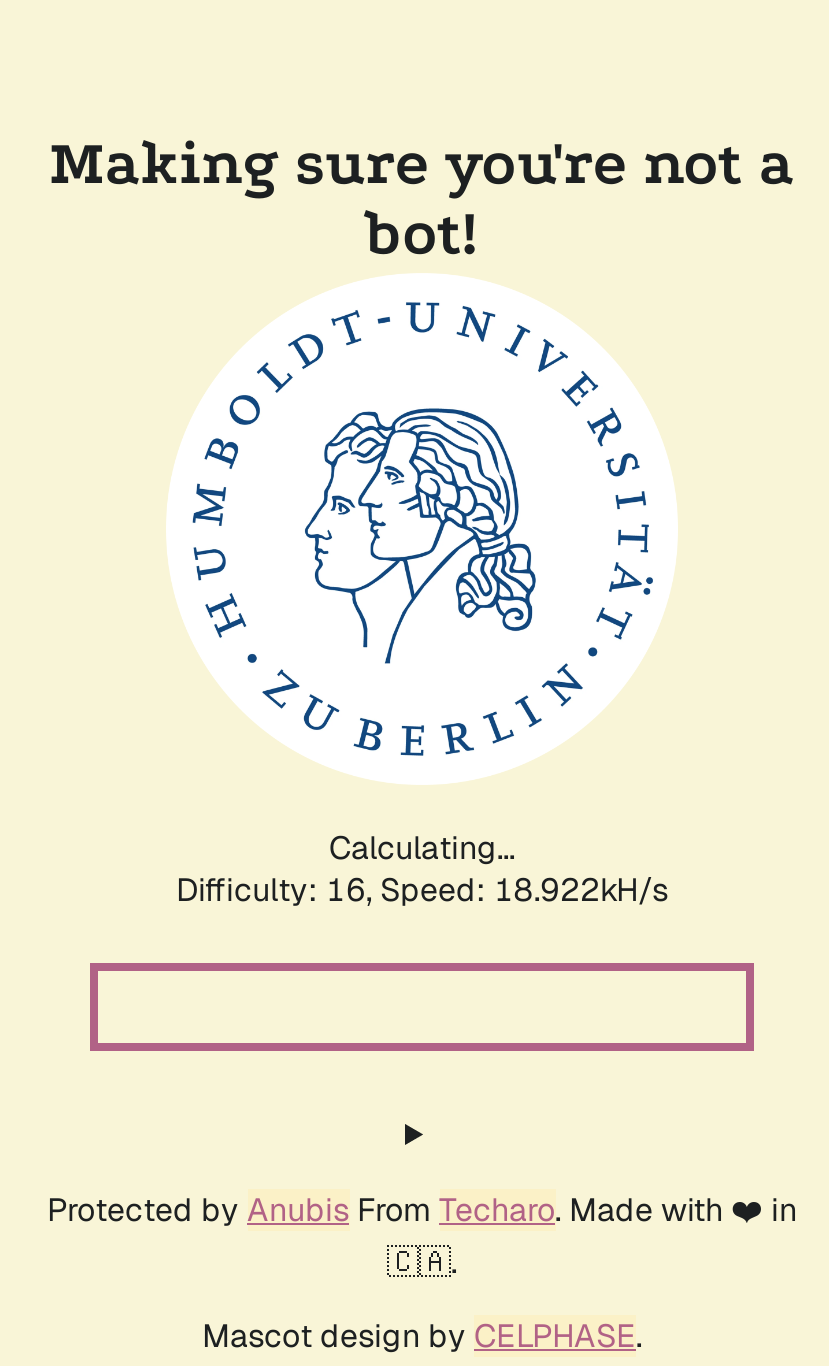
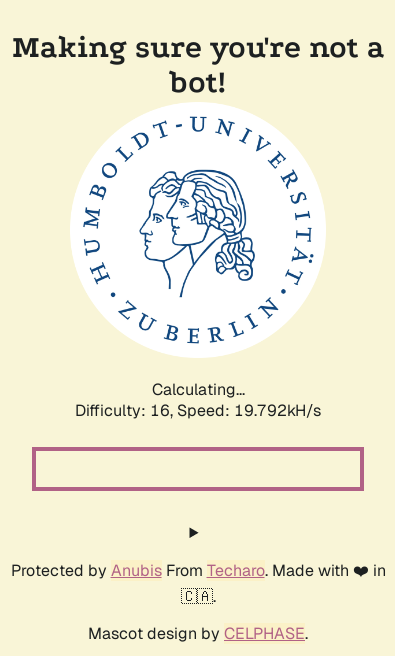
- Difficulty: 16, Speed: 18.922kH/s
+ Difficulty: 16, Speed: 19.792kH/s
